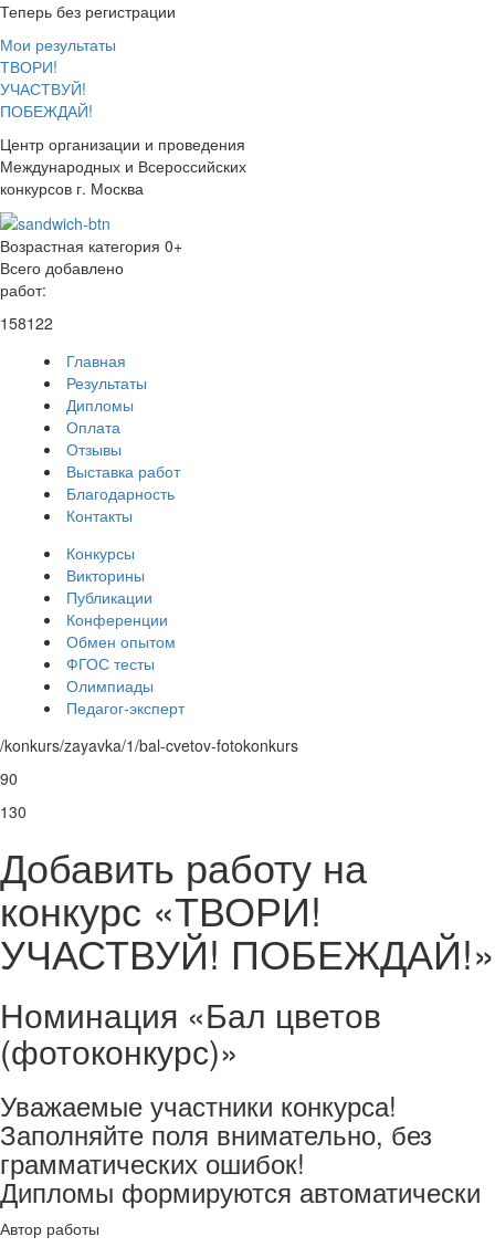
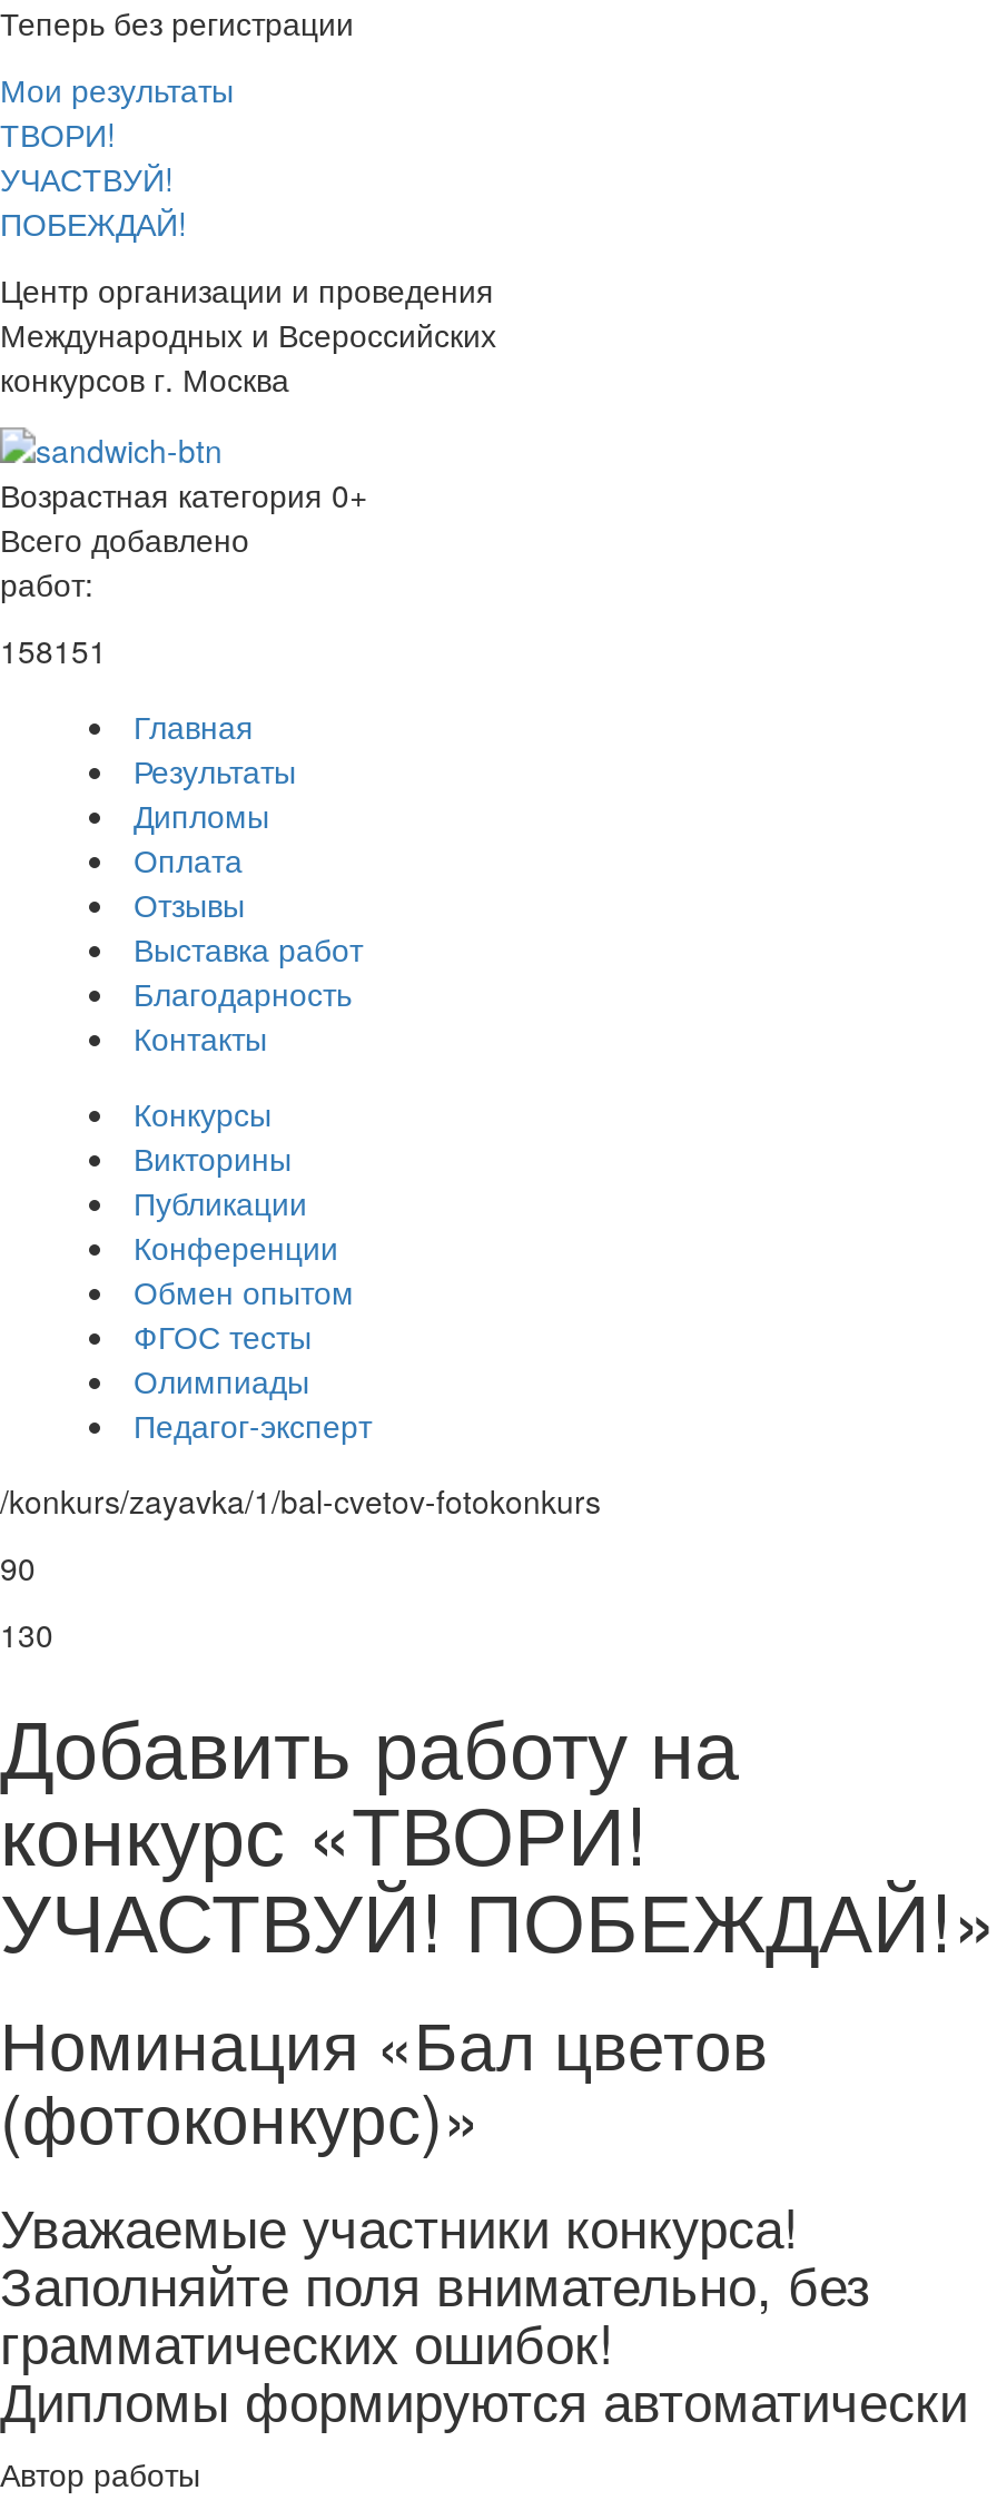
- 158122
+ 158151
